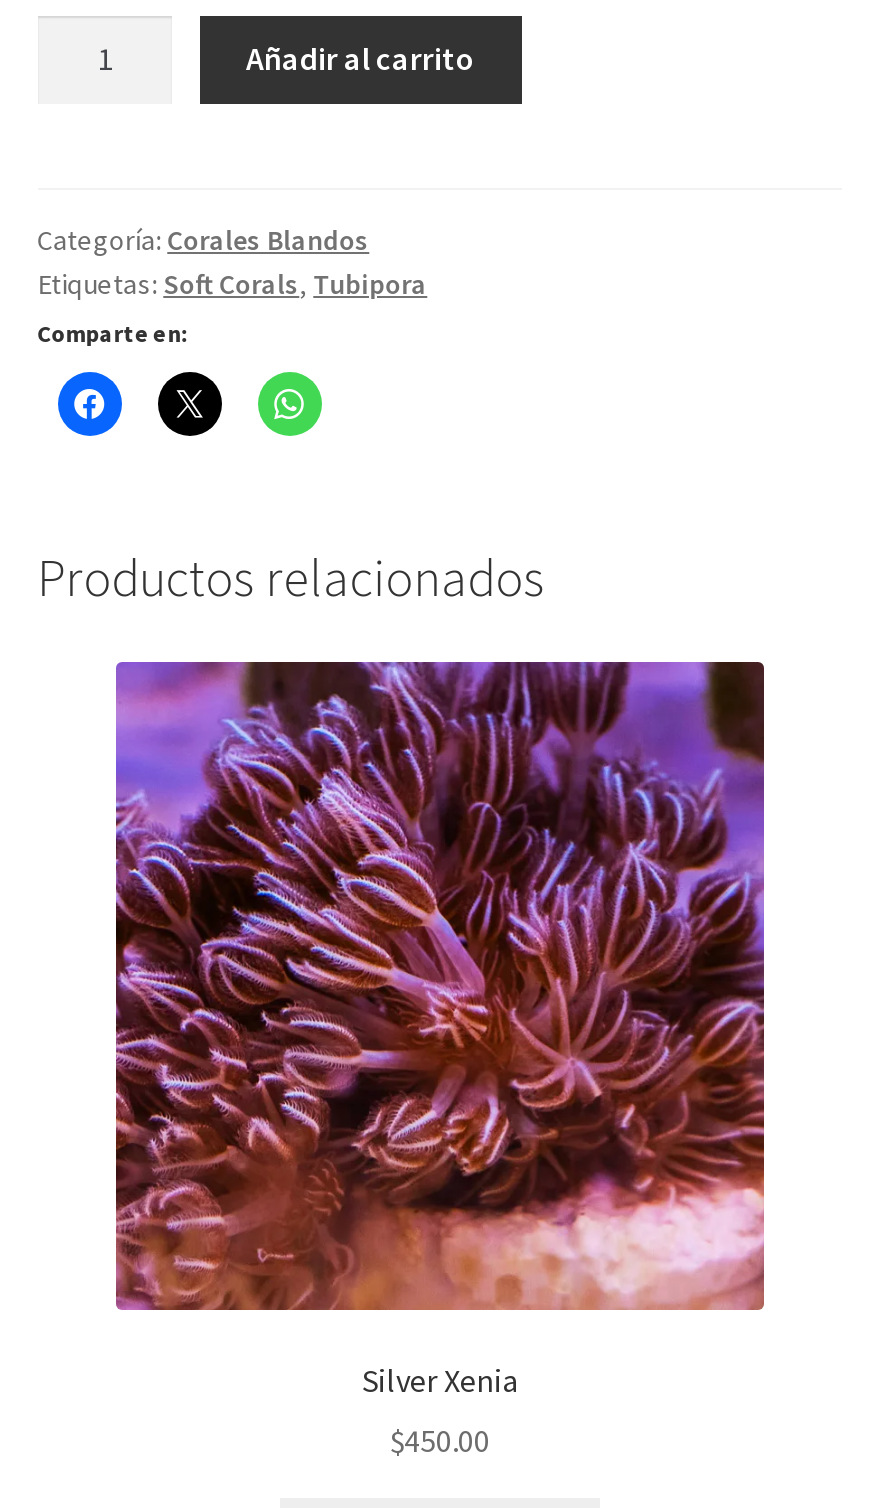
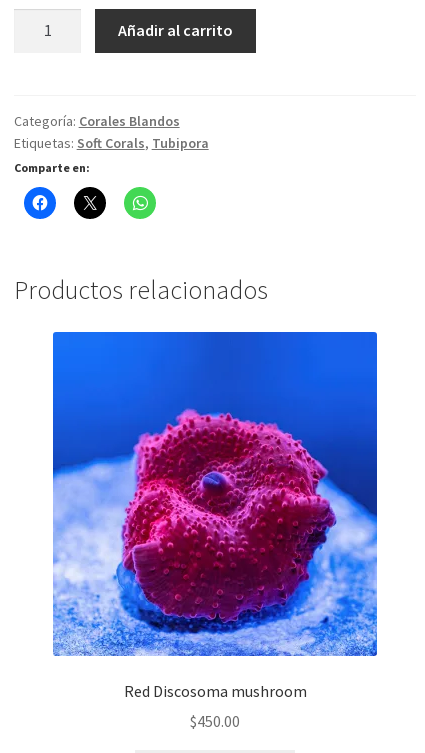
- [image]
- Silver Xenia
+ [image]
+ Red Discosoma mushroom
